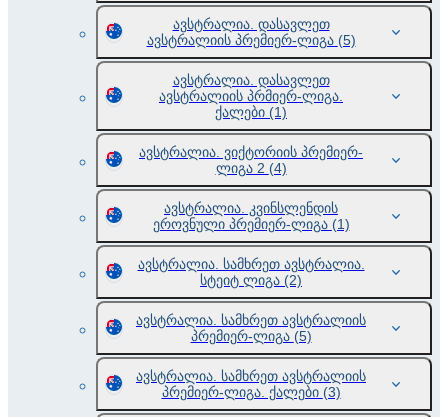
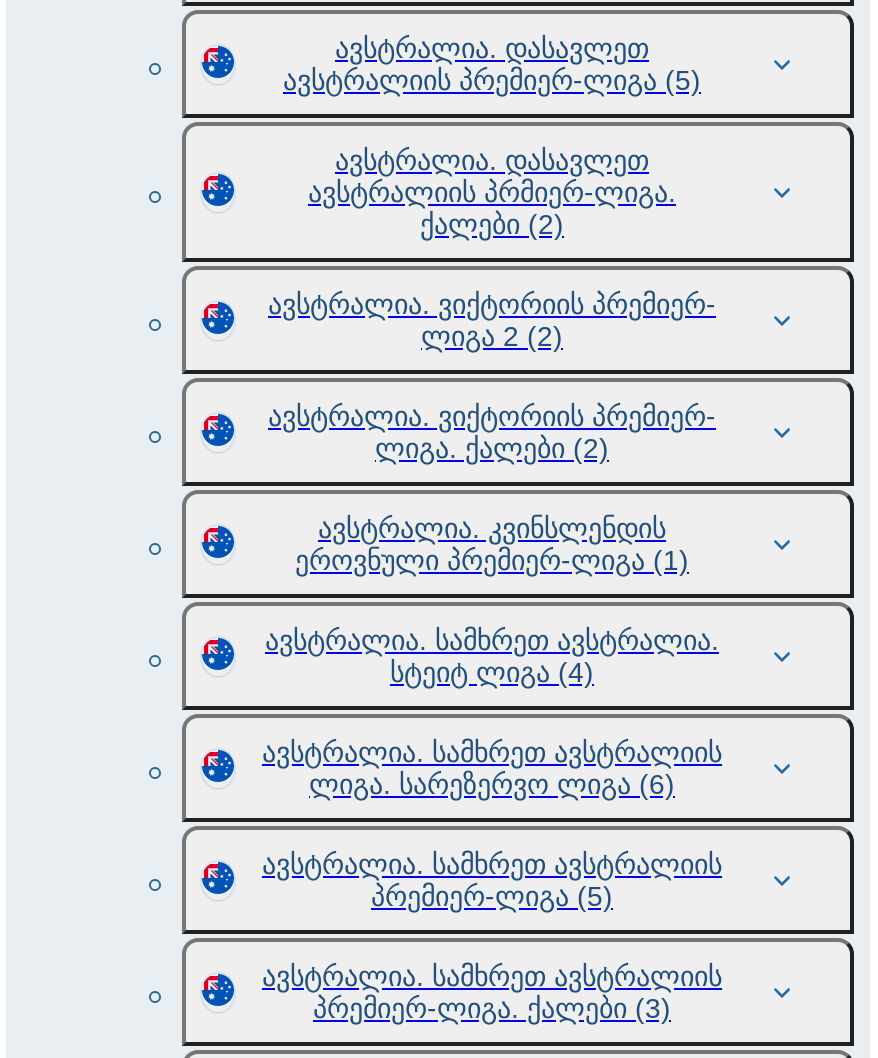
- ქალები (1)
+ ქალები (2)

- ლიგა 2 (4)
+ ლიგა 2 (2)
+ ავსტრალია. ვიქტორიის პრემიერ-
+ ლიგა. ქალები (2)

- სტეიტ ლიგა (2)
+ სტეიტ ლიგა (4)
+ ავსტრალია. სამხრეთ ავსტრალიის
+ ლიგა. სარეზერვო ლიგა (6)
